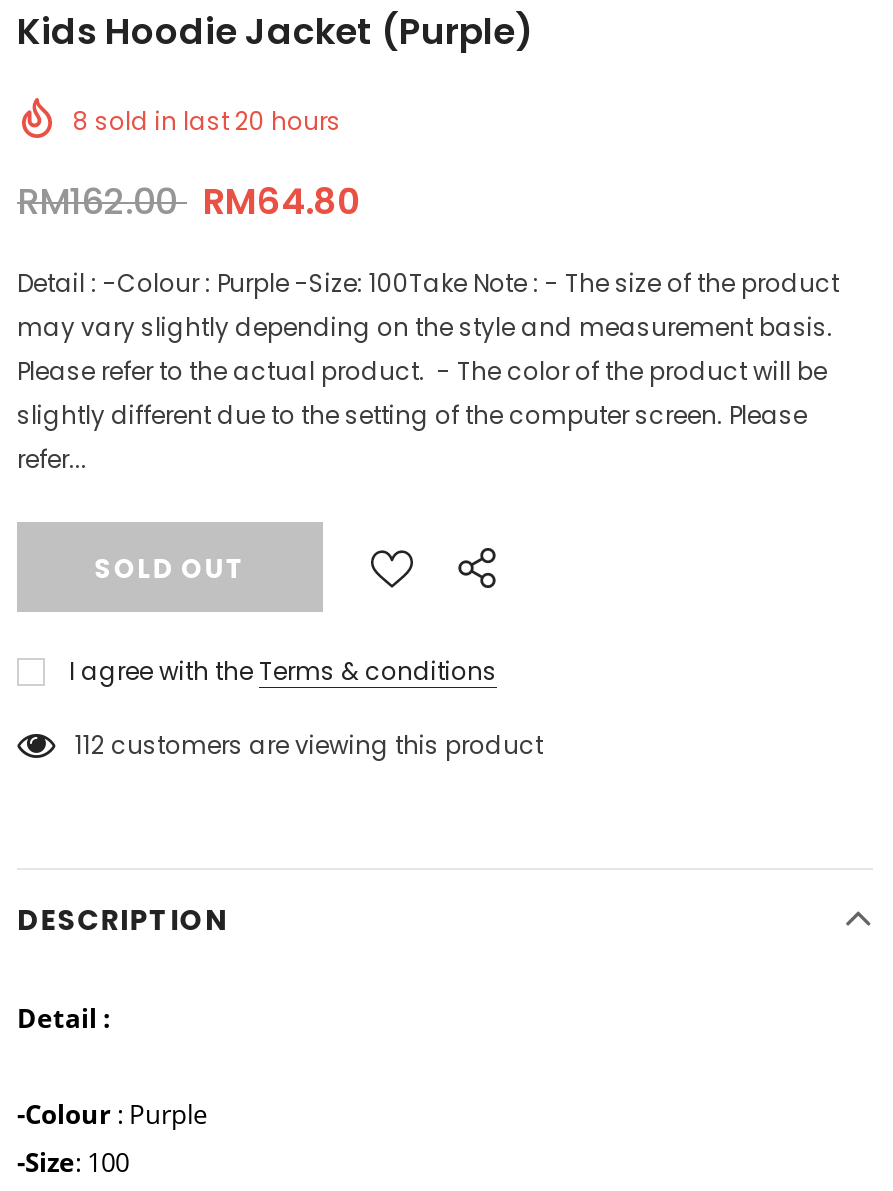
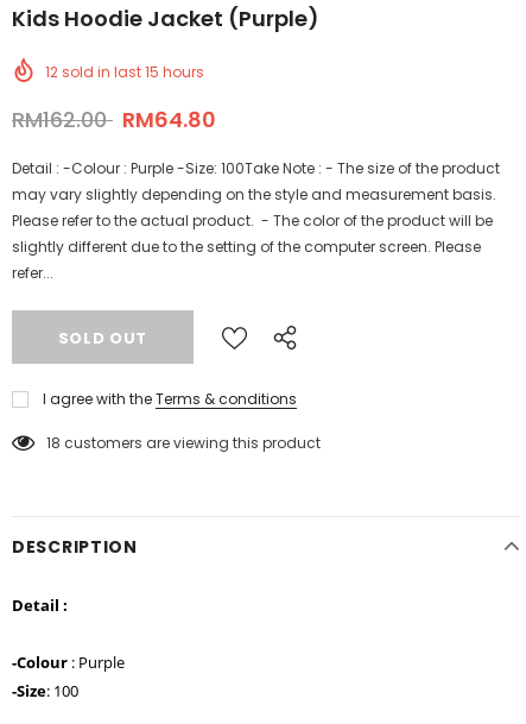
- 8 sold in last 20 hours
+ 12 sold in last 15 hours

- 112 customers are viewing this product
+ 18 customers are viewing this product
